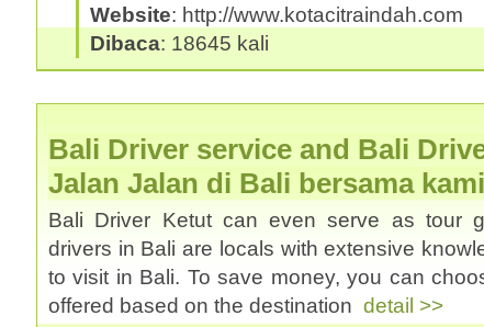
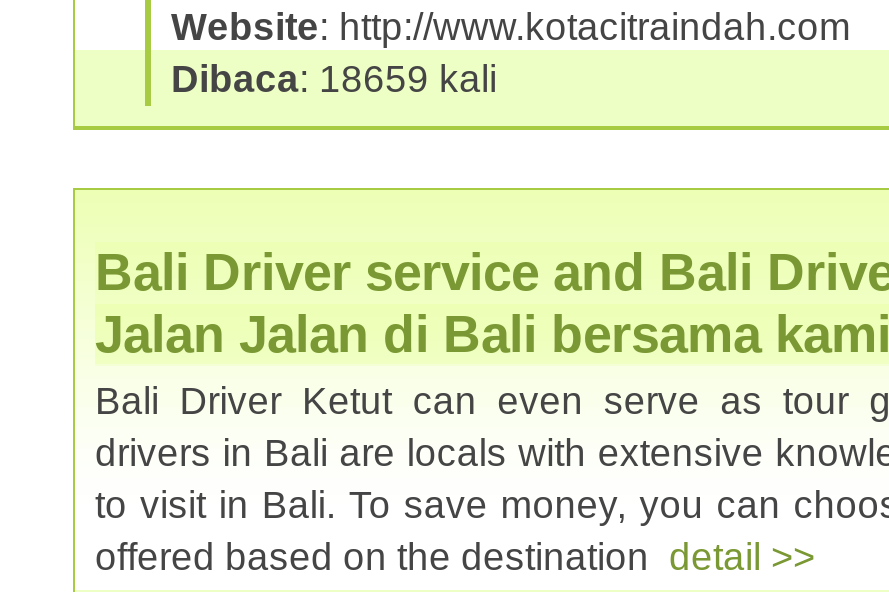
- Dibaca: 18645 kali
+ Dibaca: 18659 kali
